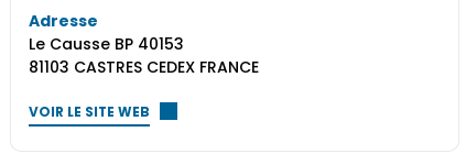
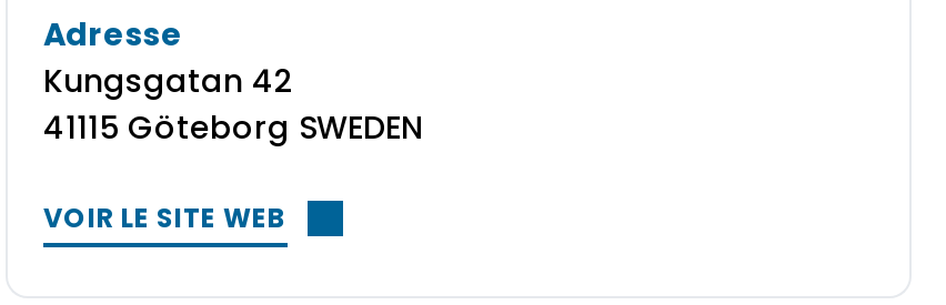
- Le Causse BP 40153
- 81103 CASTRES CEDEX FRANCE
+ Kungsgatan 42
+ 41115 Göteborg SWEDEN
